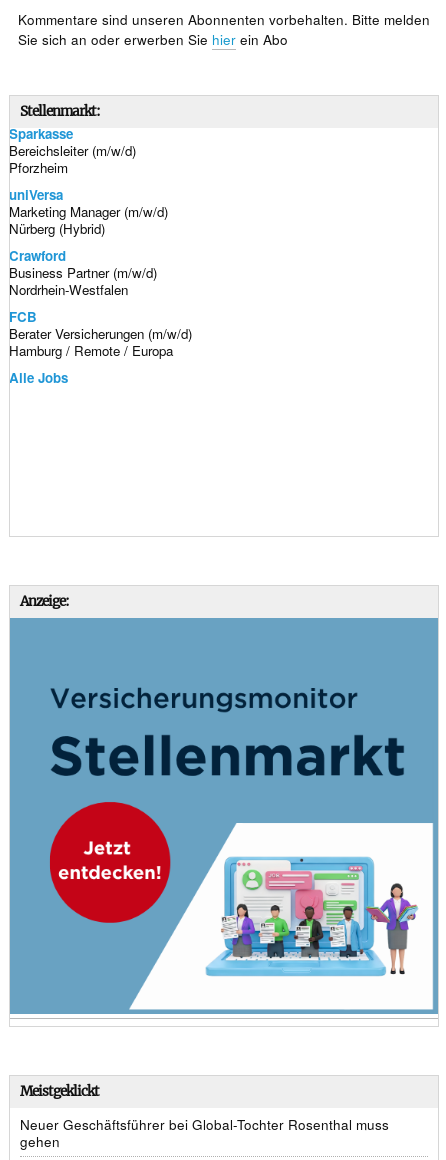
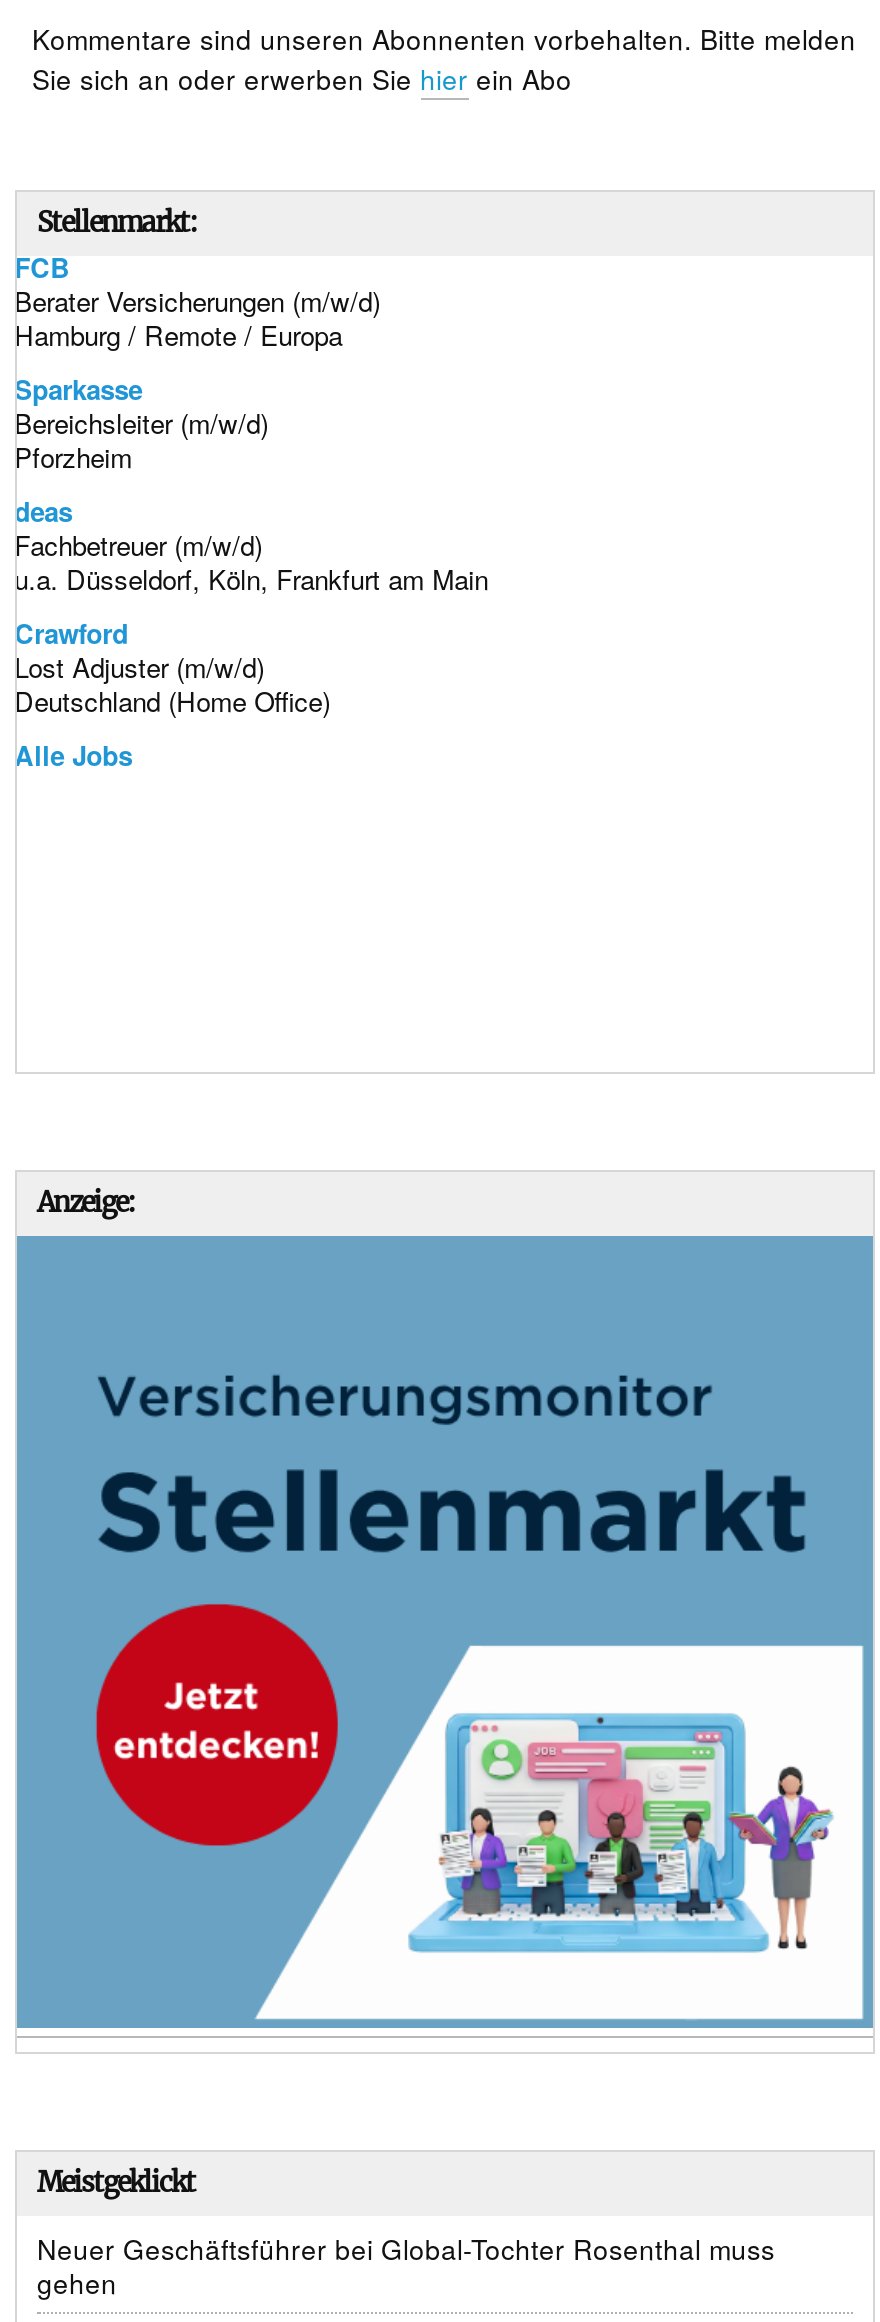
moved down: Sparkasse | Bereichsleiter (m/w/d) | Pforzheim

- uniVersa
- Marketing Manager (m/w/d)
- Nürberg (Hybrid)
+ deas
+ Fachbetreuer (m/w/d)
+ u.a. Düsseldorf, Köln, Frankfurt am Main

moved down: Crawford

- Business Partner (m/w/d)
- Nordrhein-Westfalen
+ Lost Adjuster (m/w/d)
+ Deutschland (Home Office)

moved up: FCB | Berater Versicherungen (m/w/d) | Hamburg / Remote / Europa
